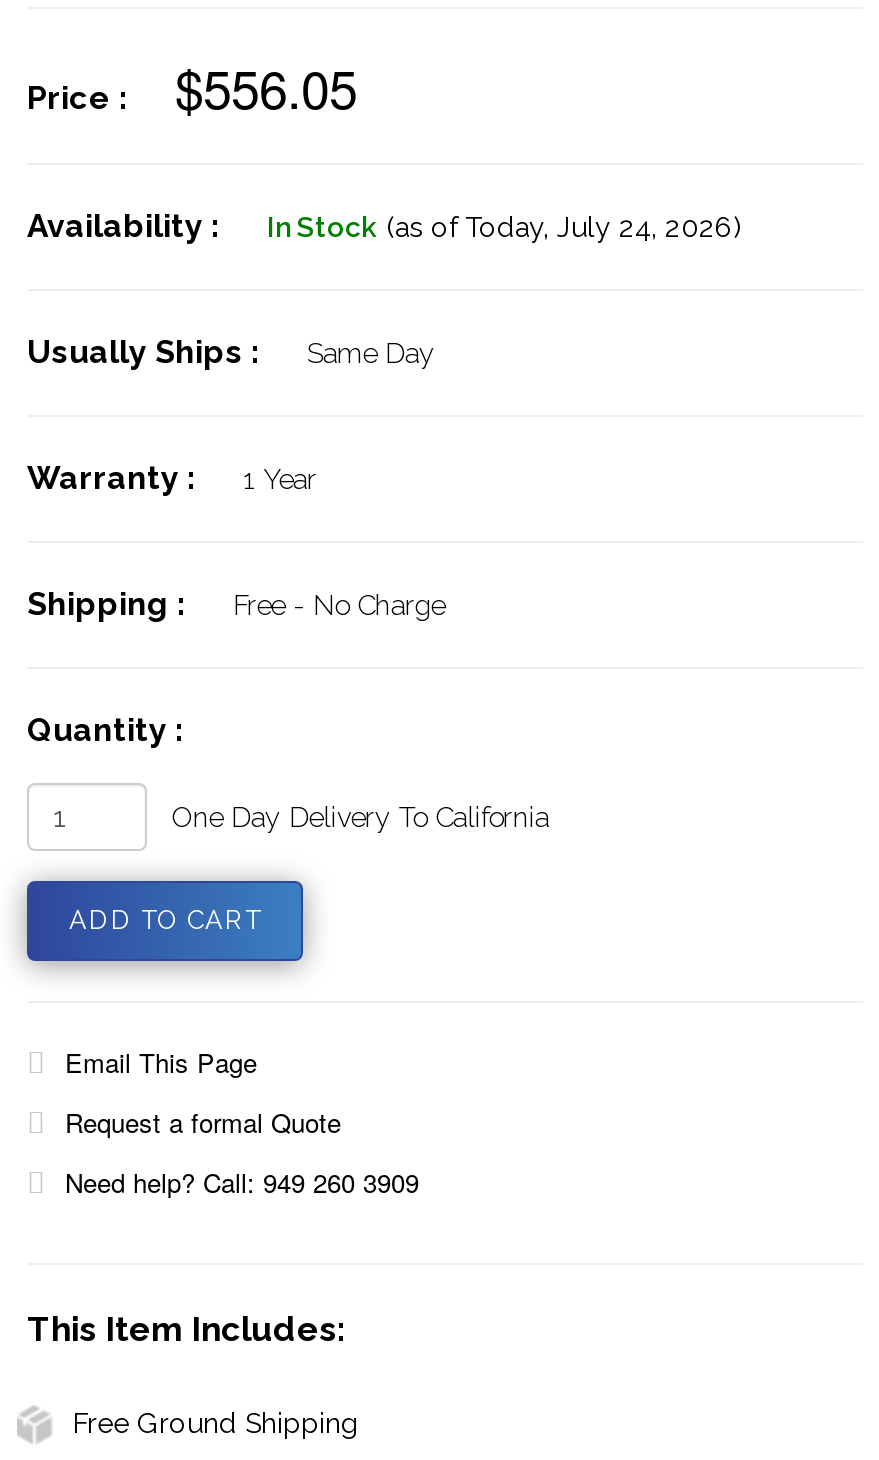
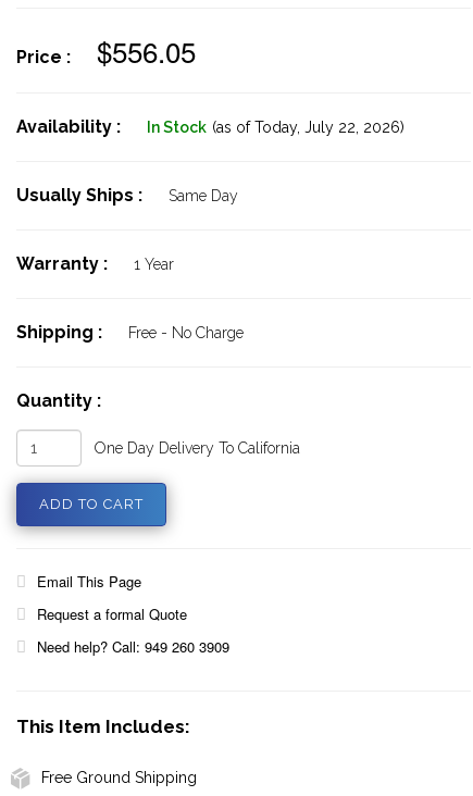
- In Stock (as of Today, July 24, 2026)
+ In Stock (as of Today, July 22, 2026)
